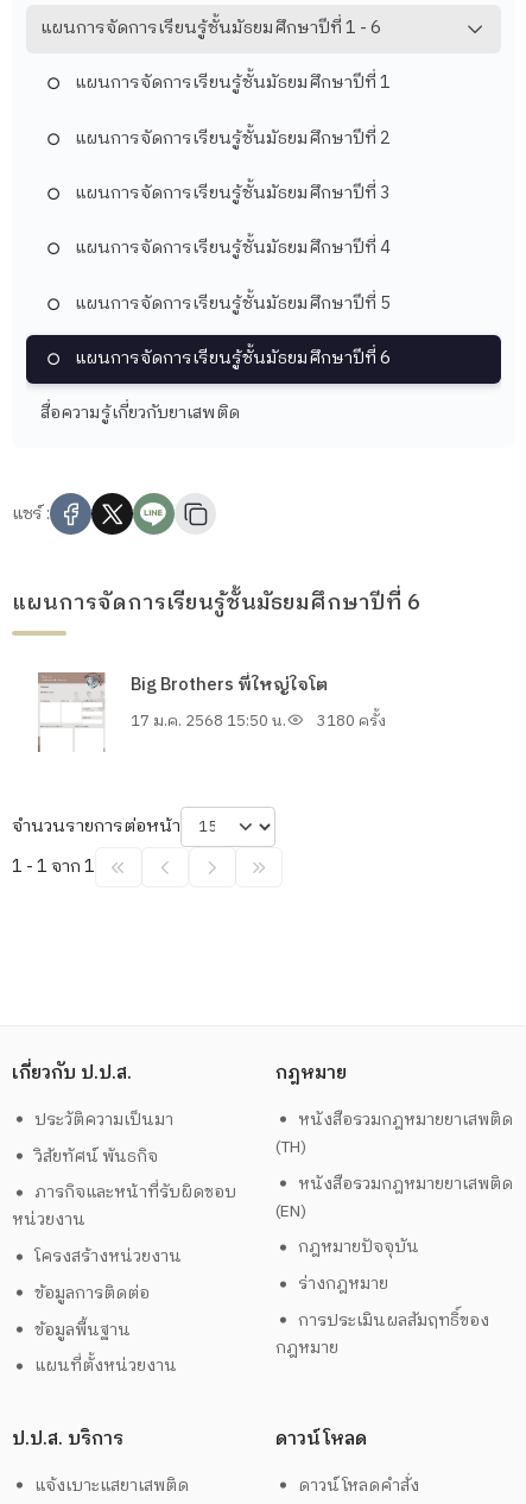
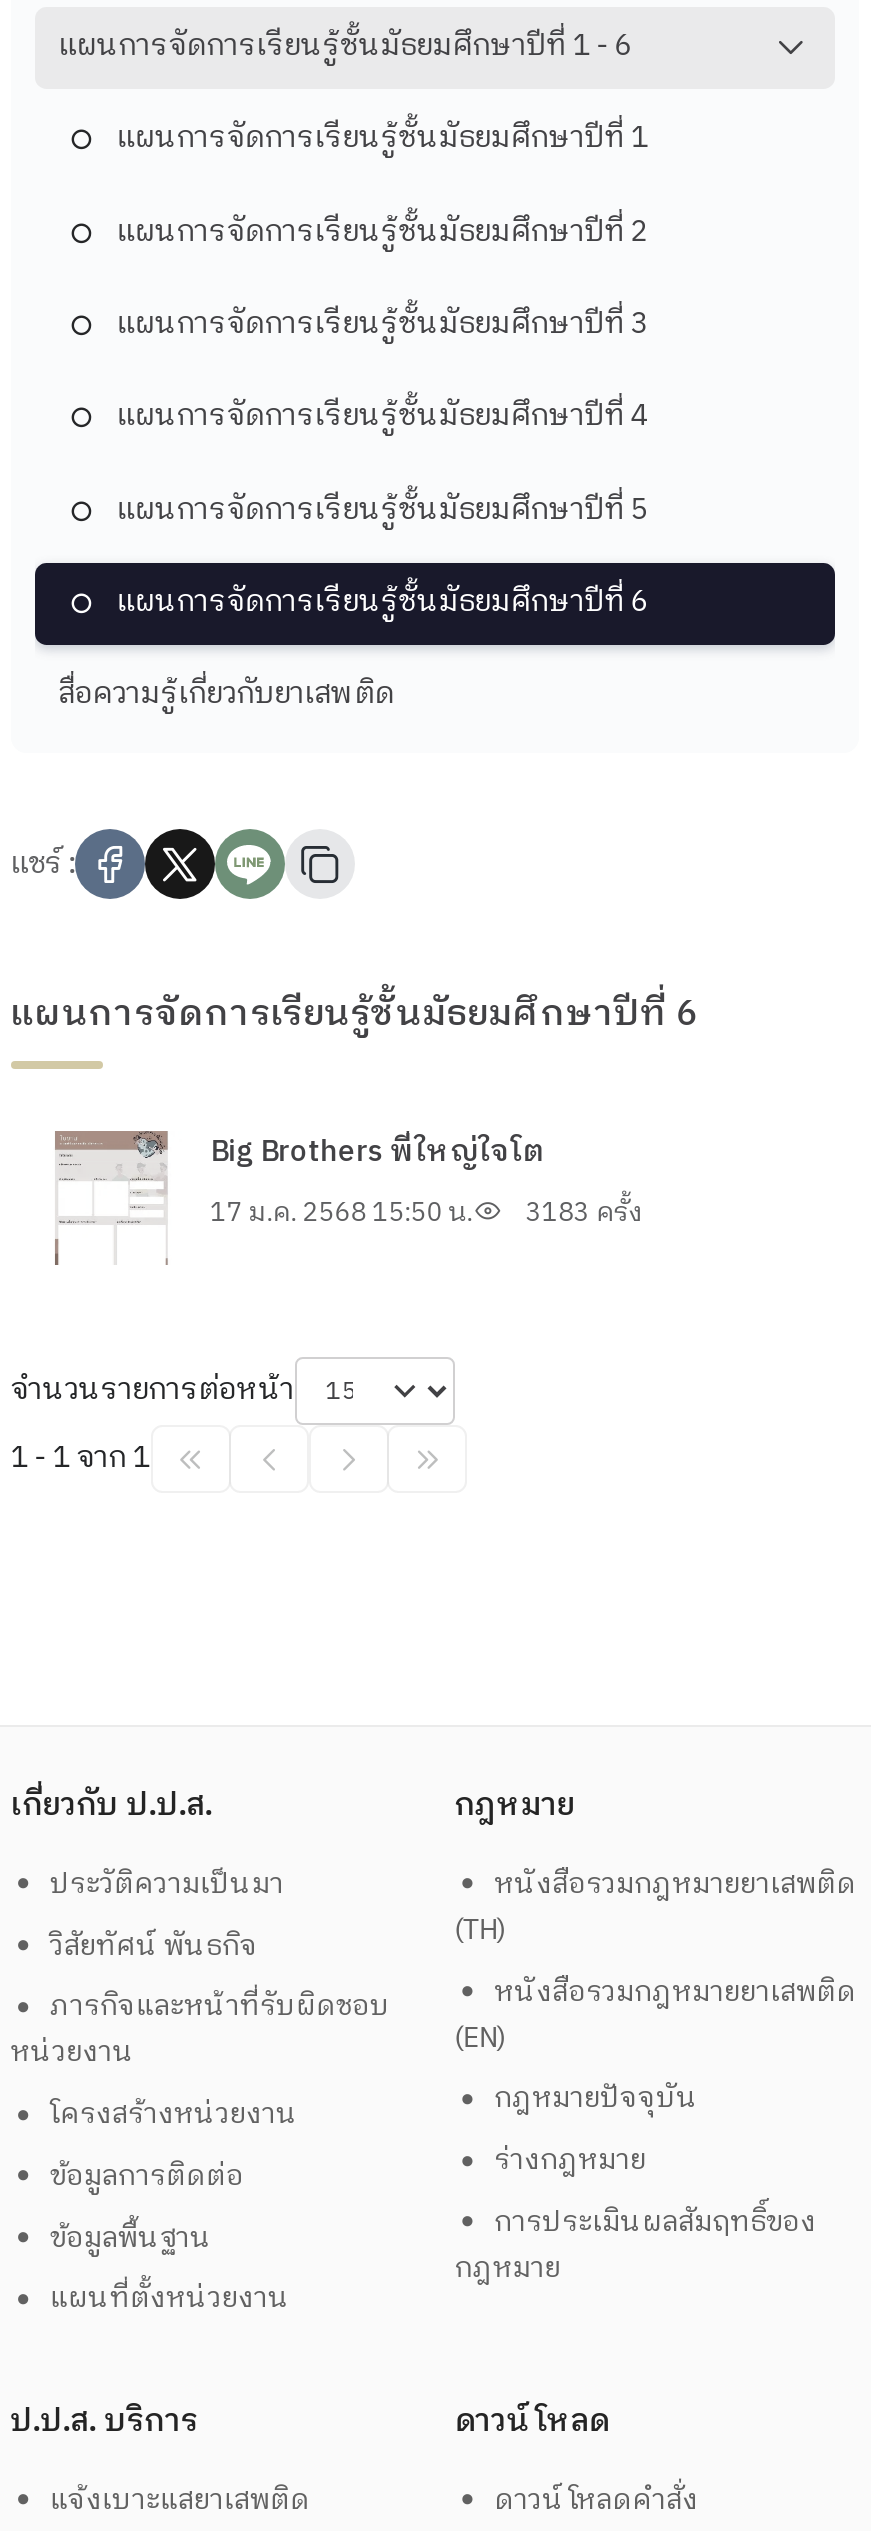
- 17 ม.ค. 2568 15:50 น. 3180 ครั้ง
+ 17 ม.ค. 2568 15:50 น. 3183 ครั้ง
